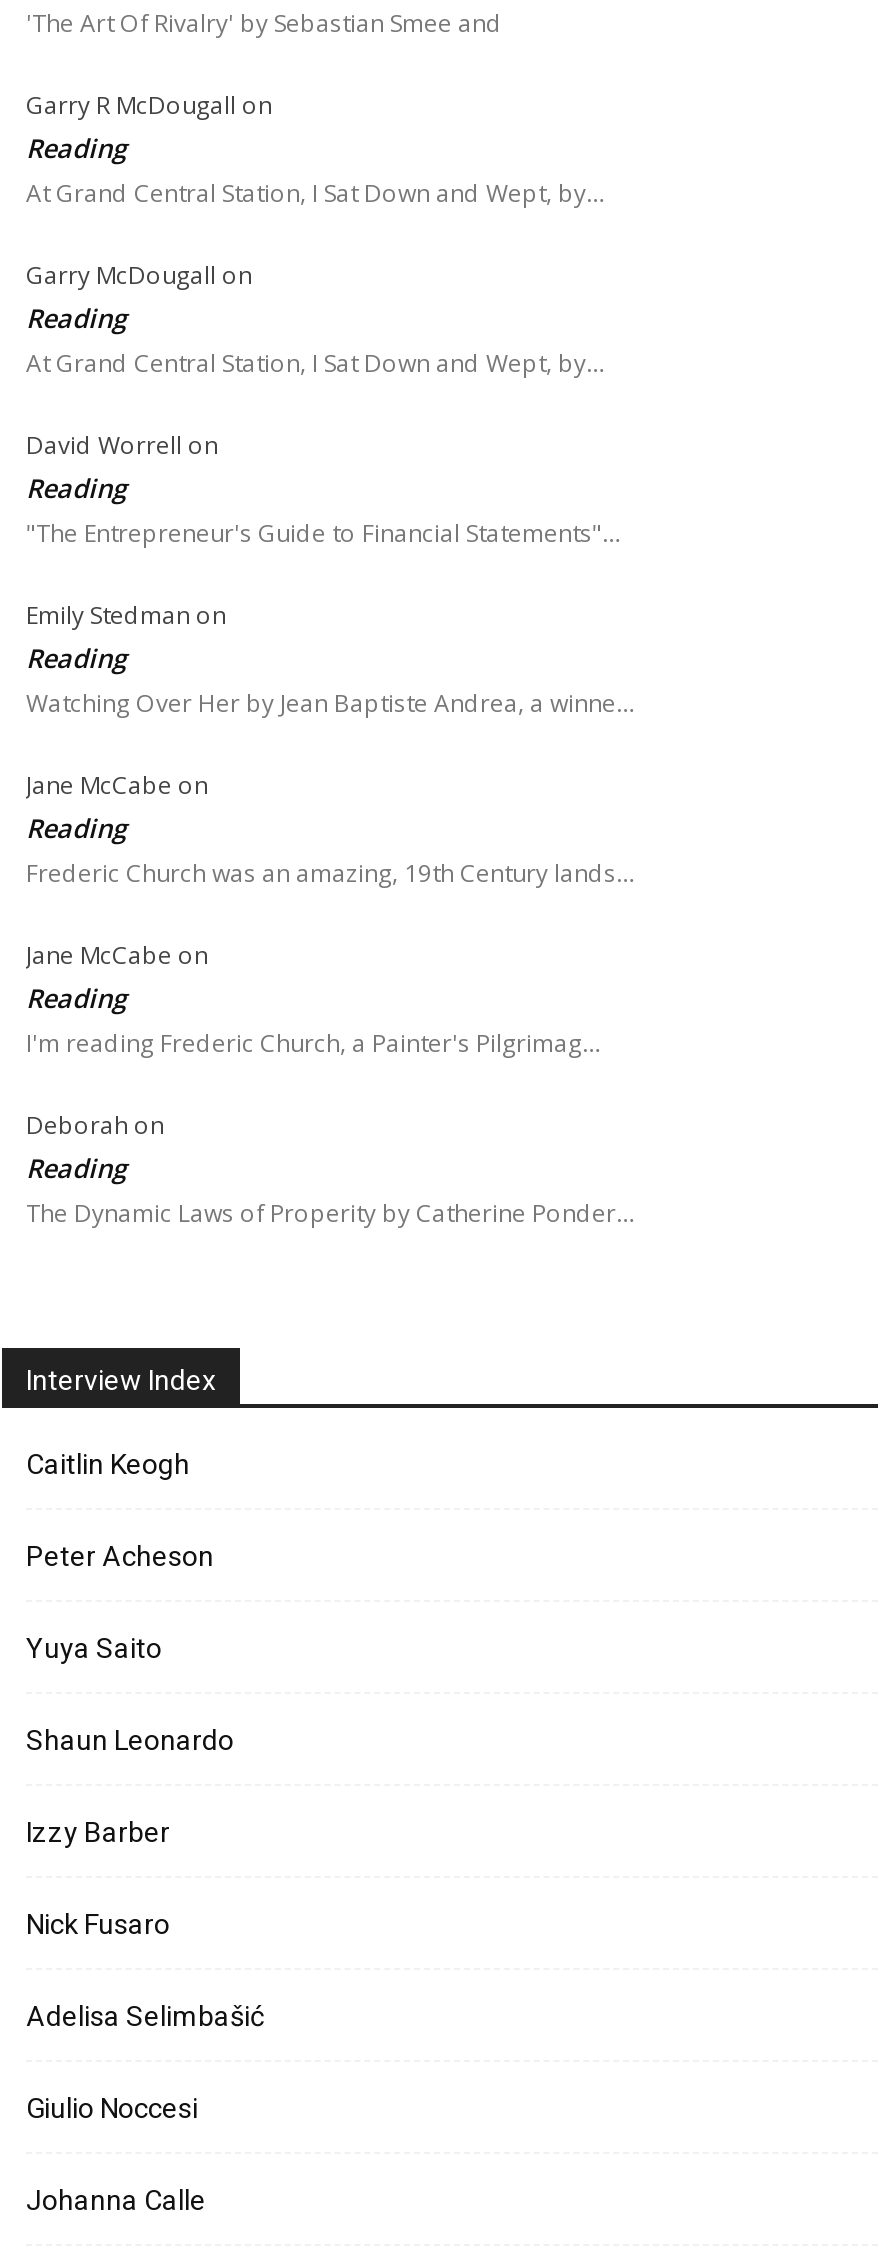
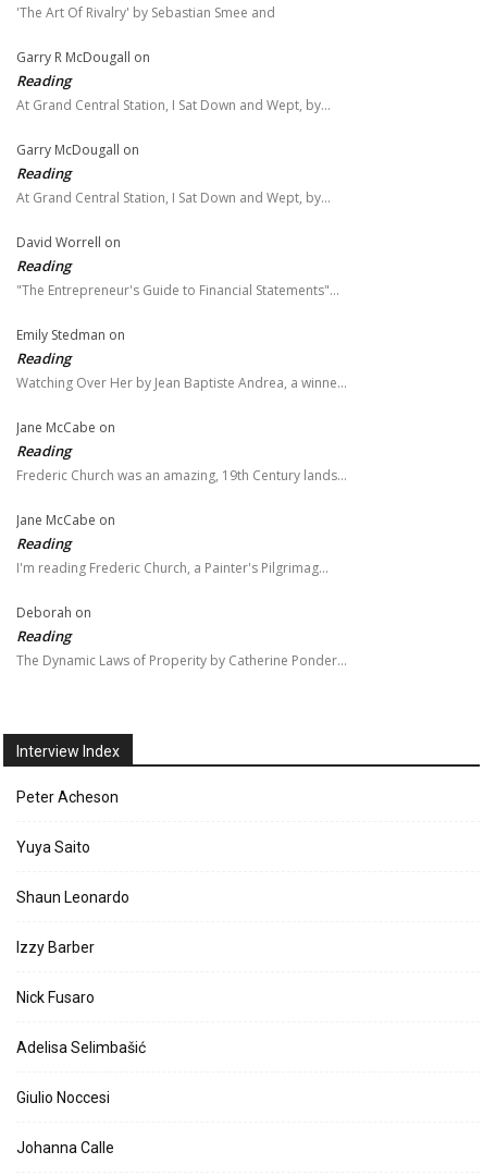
- Caitlin Keogh
